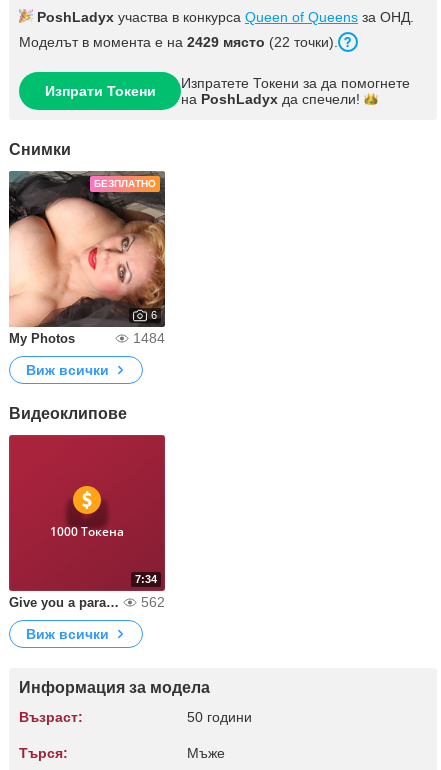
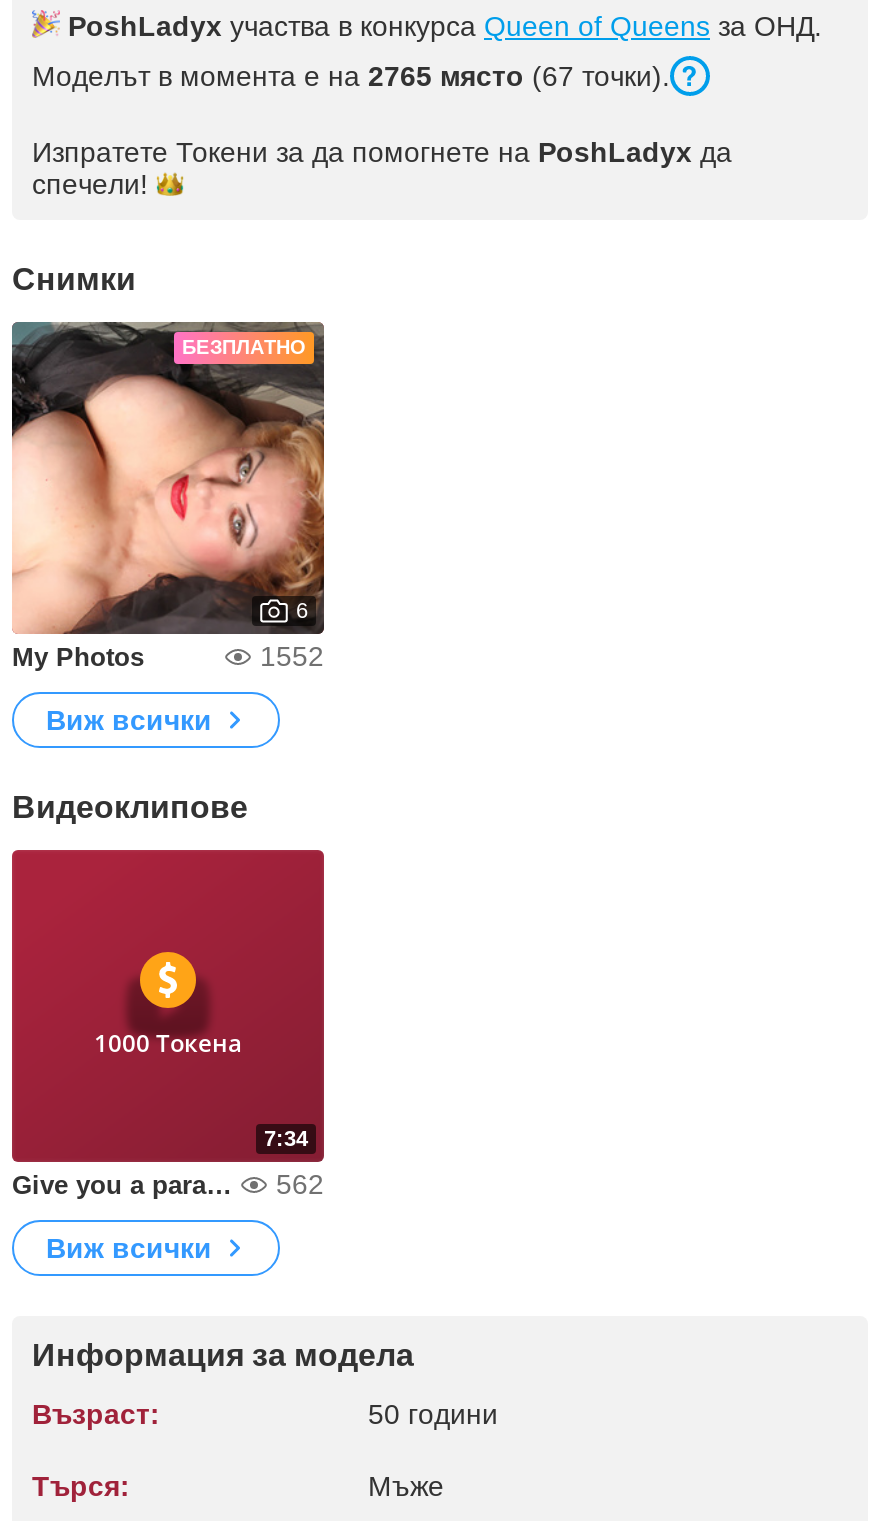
- Моделът в момента е на 2429 място (22 точки).
+ Моделът в момента е на 2765 място (67 точки).

- Изпрати Токени
- Изпратете Токени за да помогнете
- на PoshLadyx да спечели!
+ Изпратете Токени за да помогнете на PoshLadyx да
+ спечели!

- 1484
+ 1552
